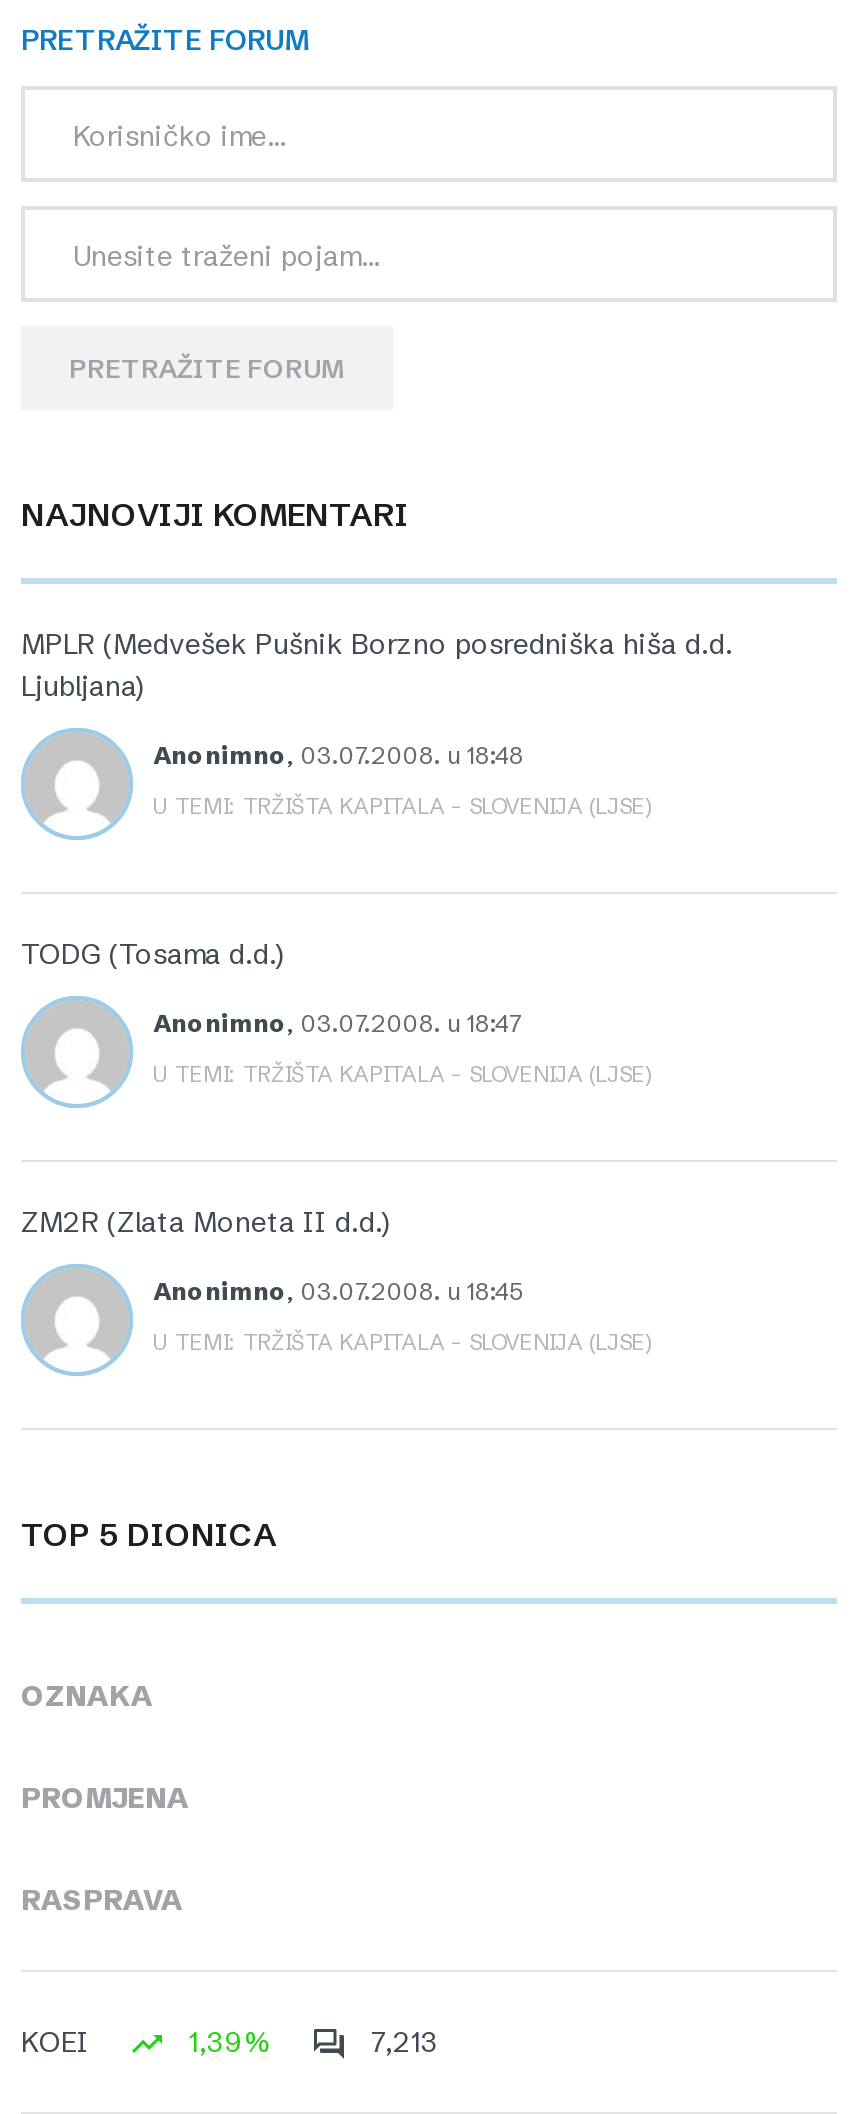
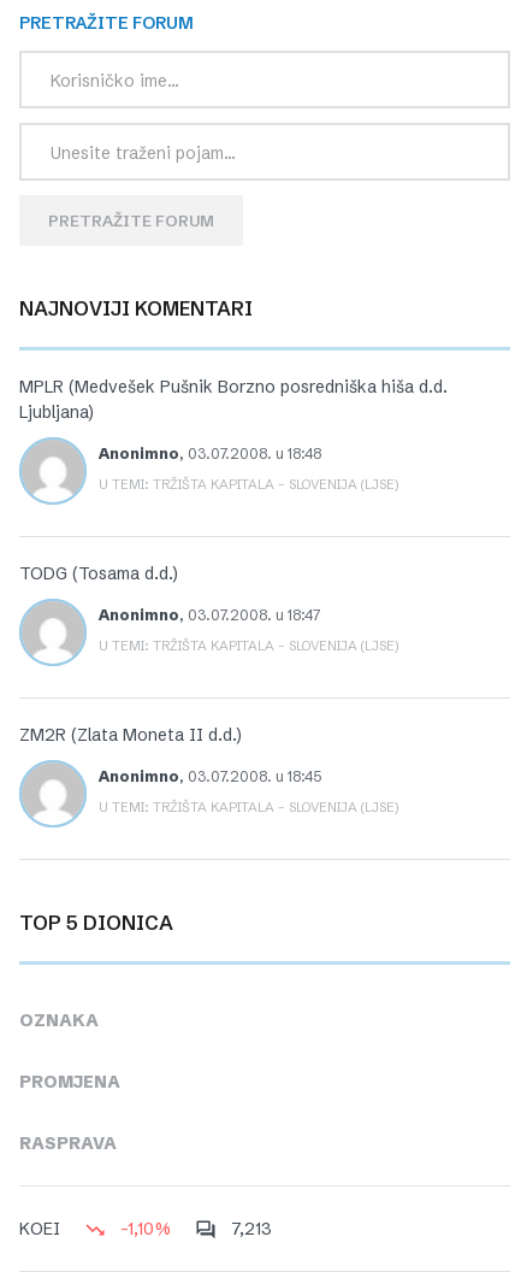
- 1,39%
+ -1,10%
